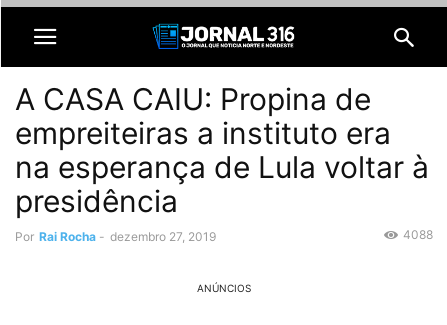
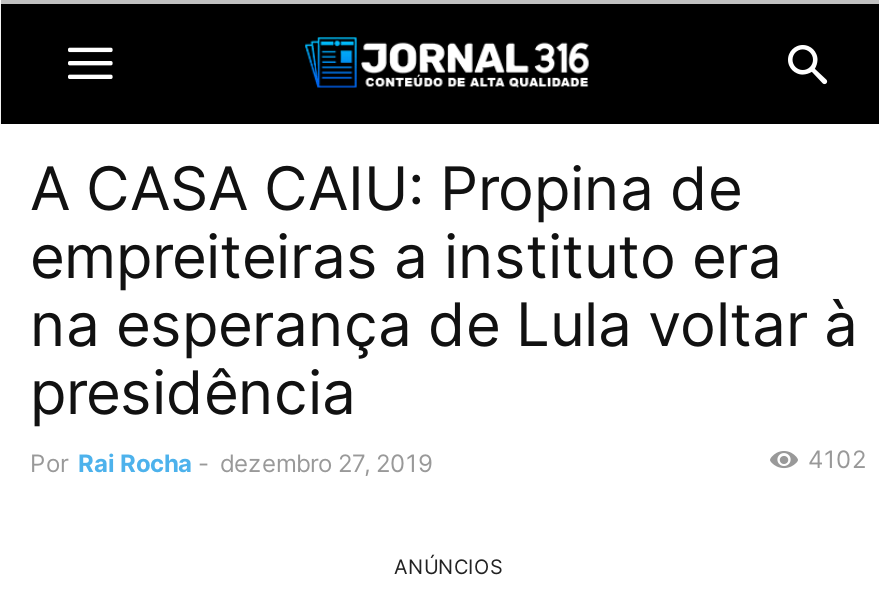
- 4088
+ 4102
